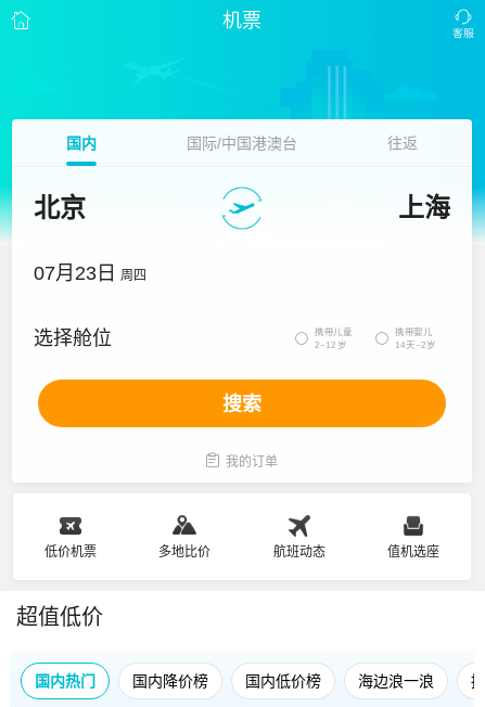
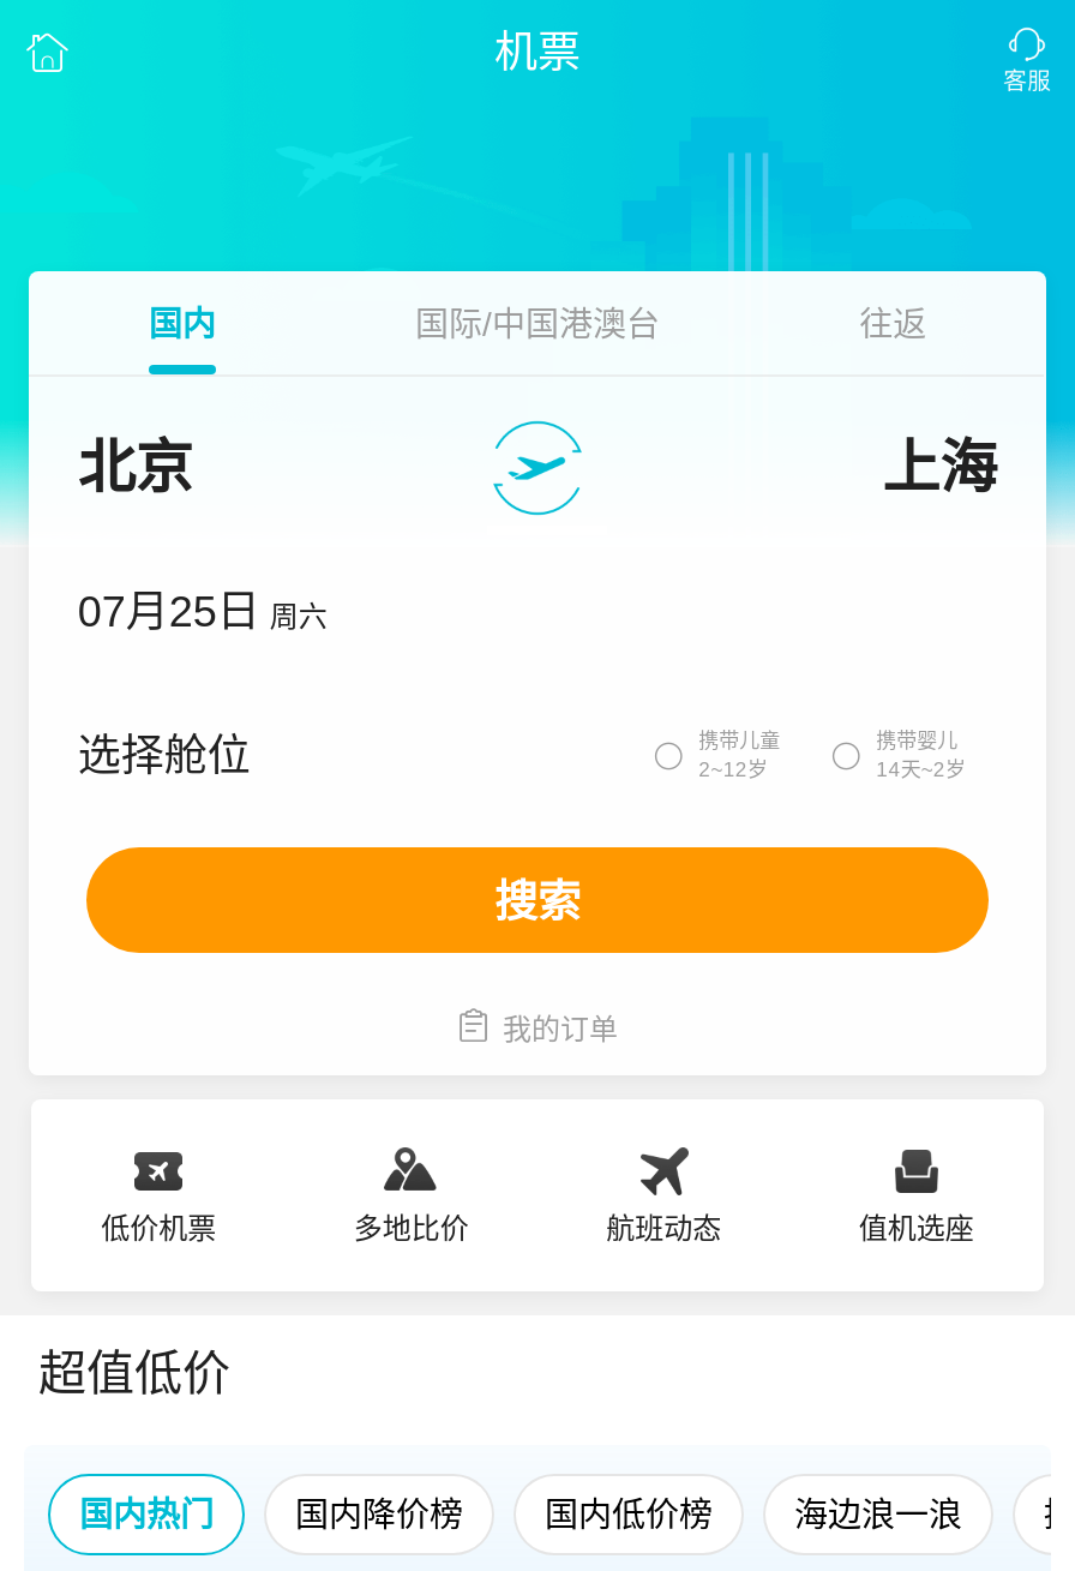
- 07月23日 周四
+ 07月25日 周六
